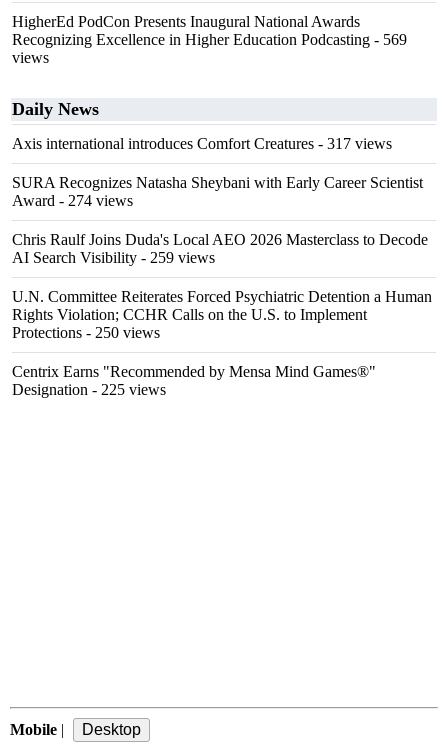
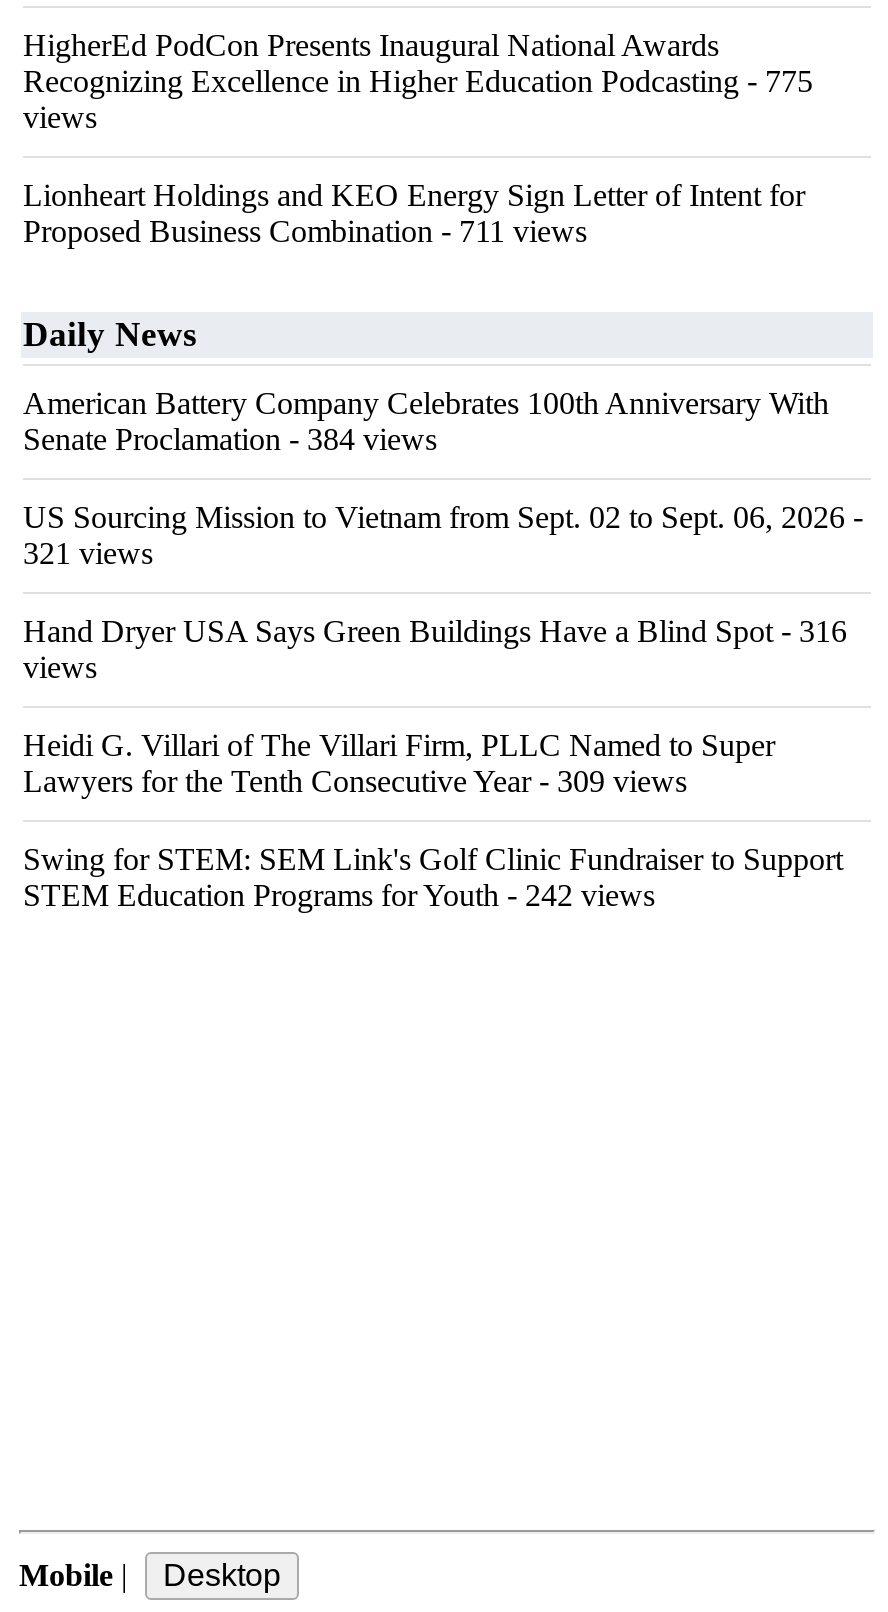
- Recognizing Excellence in Higher Education Podcasting - 569
+ Recognizing Excellence in Higher Education Podcasting - 775

+ Lionheart Holdings and KEO Energy Sign Letter of Intent for
+ Proposed Business Combination - 711 views

- Axis international introduces Comfort Creatures - 317 views
+ American Battery Company Celebrates 100th Anniversary With
+ Senate Proclamation - 384 views

- SURA Recognizes Natasha Sheybani with Early Career Scientist
- Award - 274 views
+ US Sourcing Mission to Vietnam from Sept. 02 to Sept. 06, 2026 -
+ 321 views

- Chris Raulf Joins Duda's Local AEO 2026 Masterclass to Decode
- AI Search Visibility - 259 views
+ Hand Dryer USA Says Green Buildings Have a Blind Spot - 316
+ views

- U.N. Committee Reiterates Forced Psychiatric Detention a Human
- Rights Violation; CCHR Calls on the U.S. to Implement
- Protections - 250 views
+ Heidi G. Villari of The Villari Firm, PLLC Named to Super
+ Lawyers for the Tenth Consecutive Year - 309 views

- Centrix Earns "Recommended by Mensa Mind Games®"
- Designation - 225 views
+ Swing for STEM: SEM Link's Golf Clinic Fundraiser to Support
+ STEM Education Programs for Youth - 242 views
